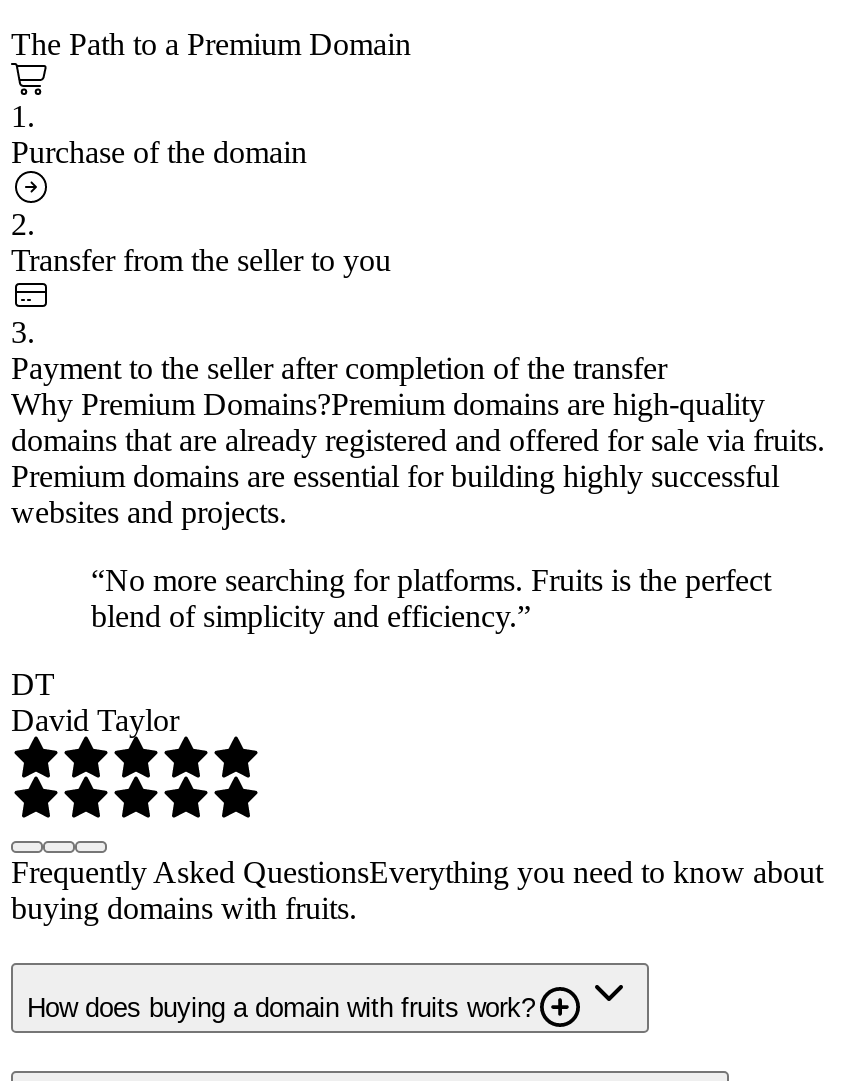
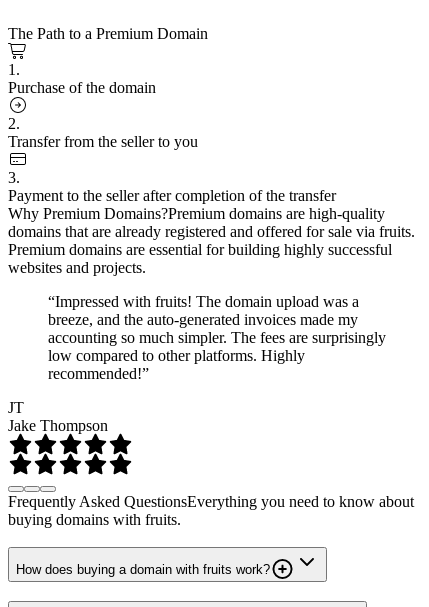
- “No more searching for platforms. Fruits is the perfect
- blend of simplicity and efficiency.”
+ “Impressed with fruits! The domain upload was a
+ breeze, and the auto-generated invoices made my
+ accounting so much simpler. The fees are surprisingly
+ low compared to other platforms. Highly
+ recommended!”

- DT
- David Taylor
+ JT
+ Jake Thompson
